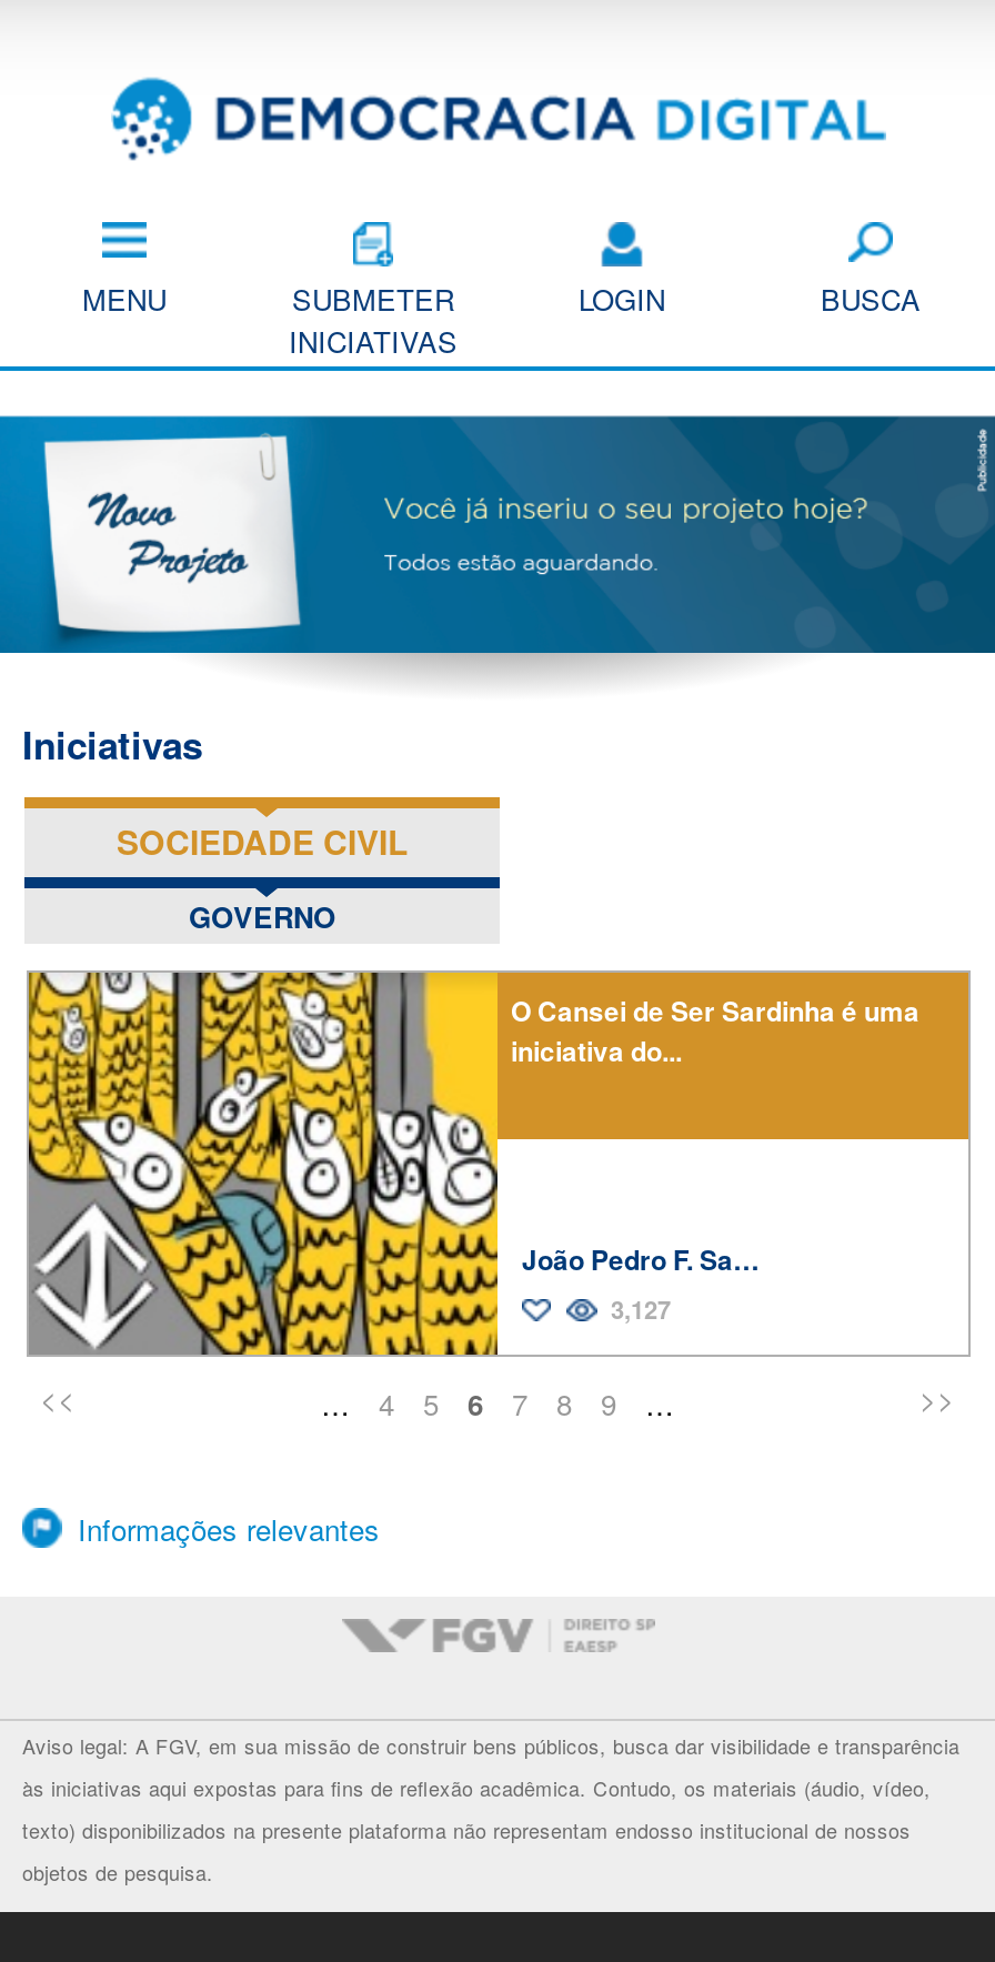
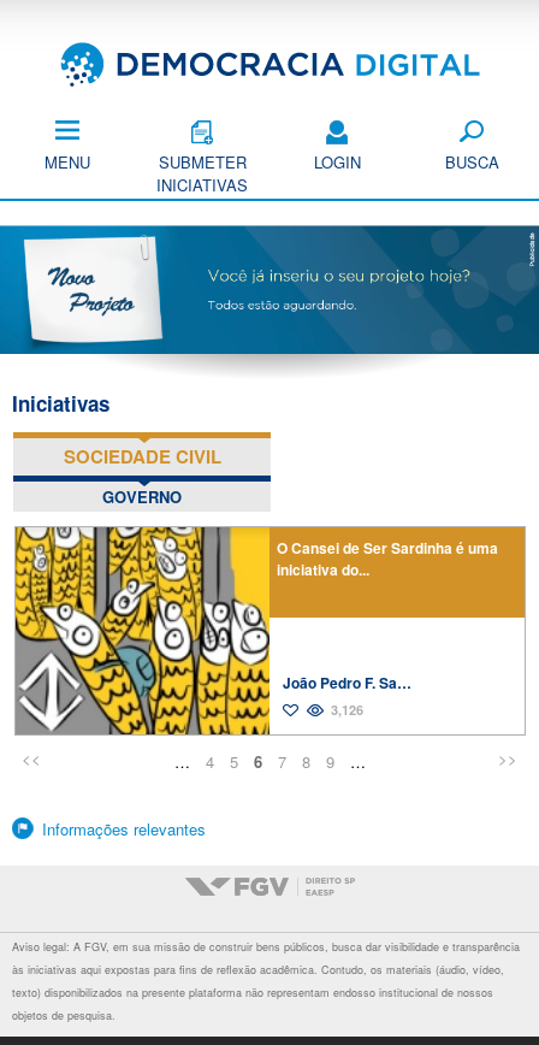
- 3,127
+ 3,126
